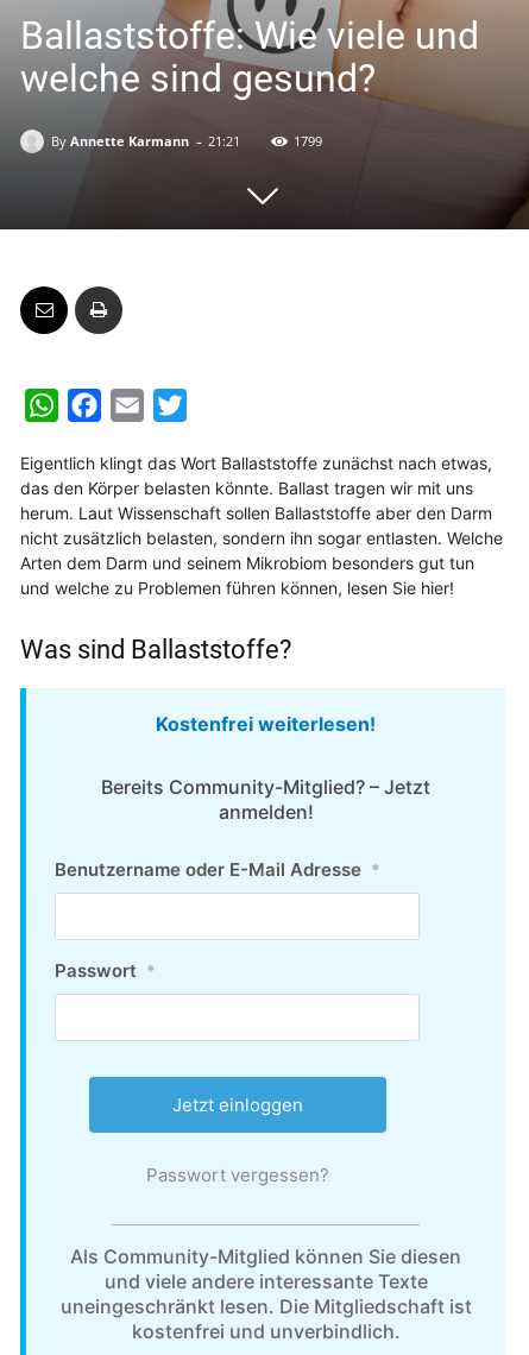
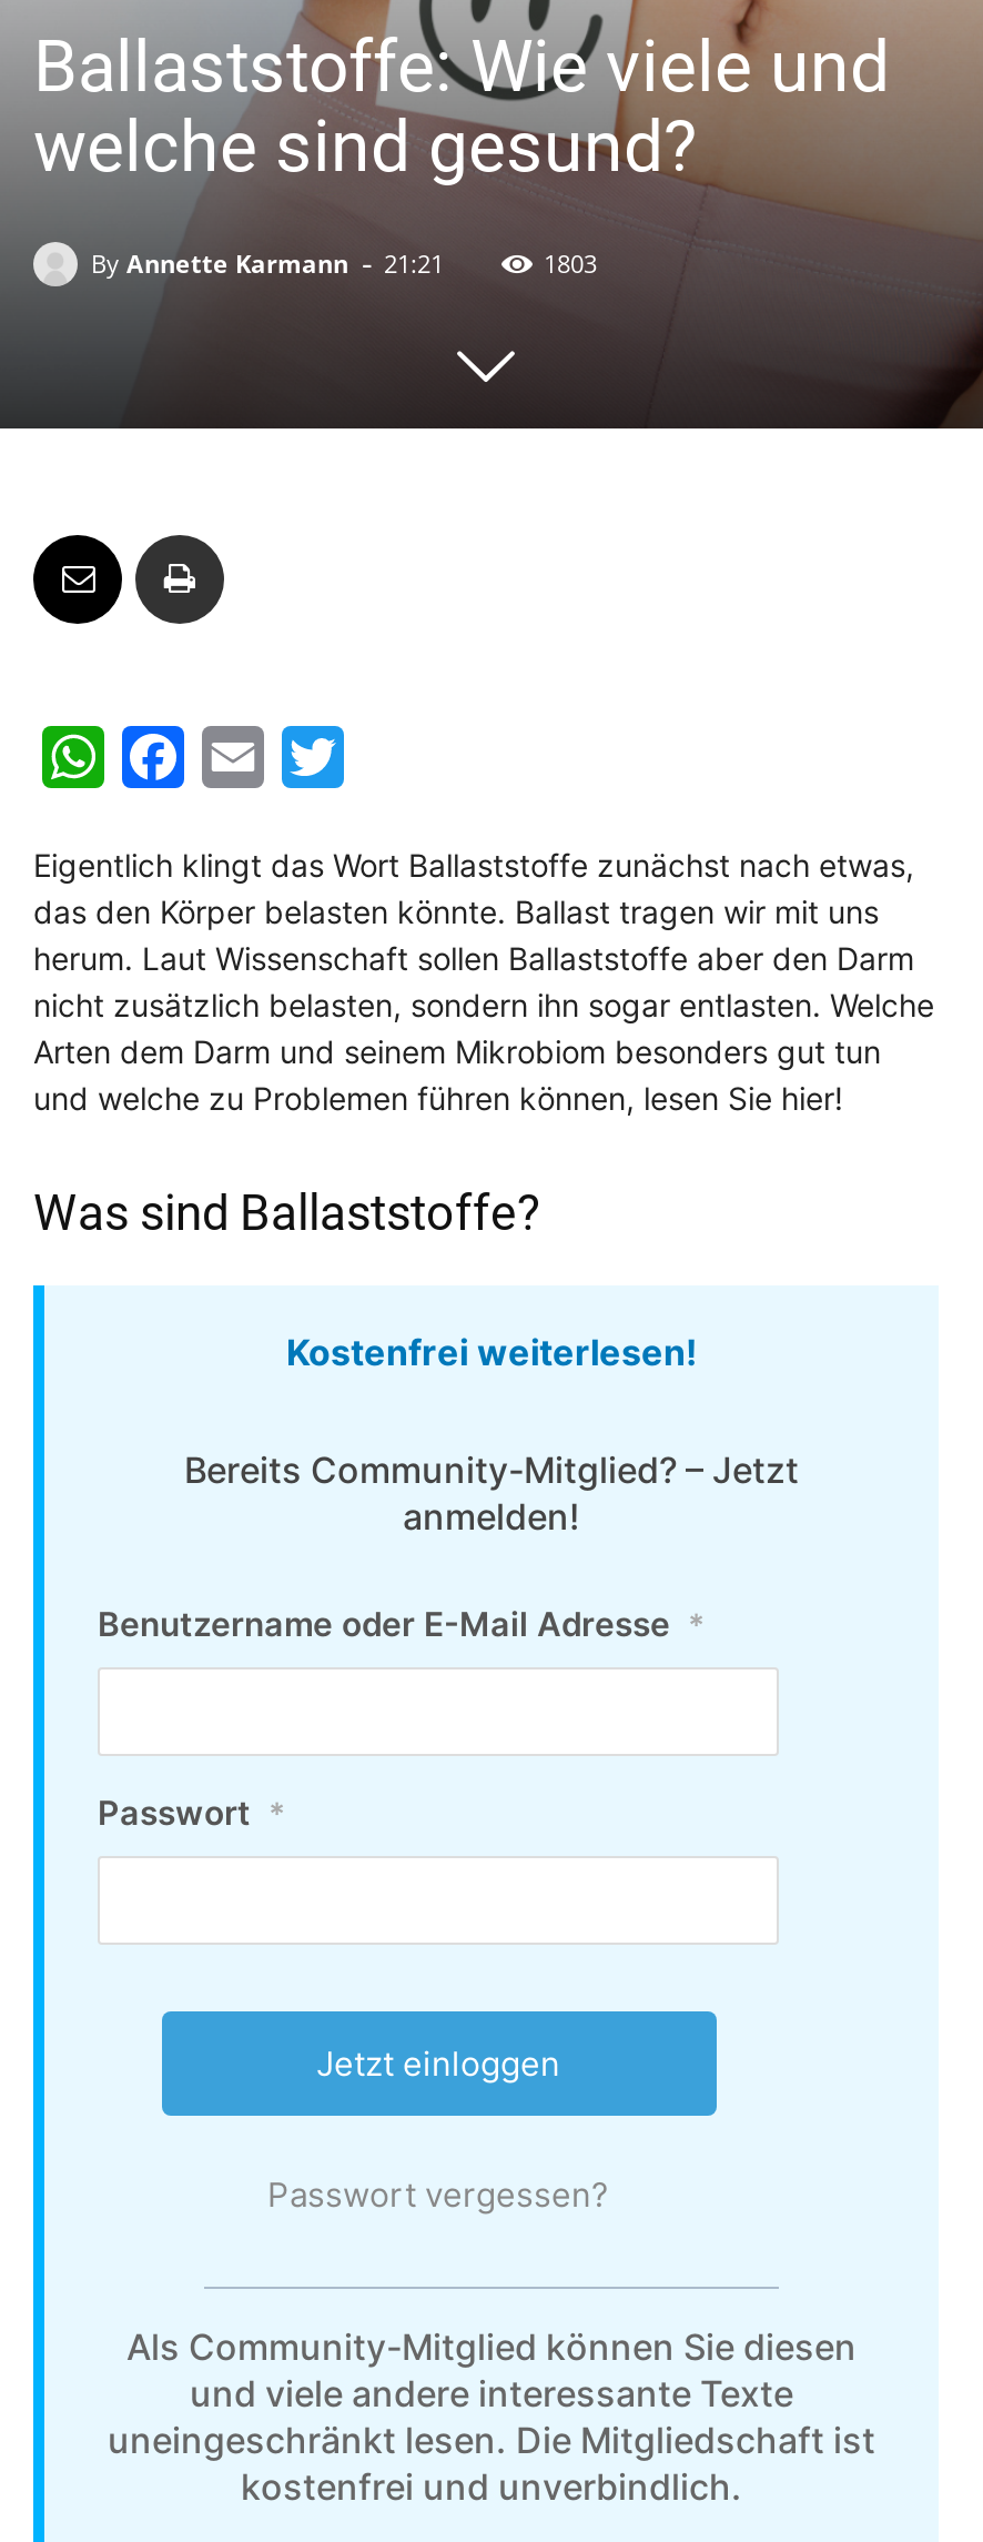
- 1799
+ 1803
